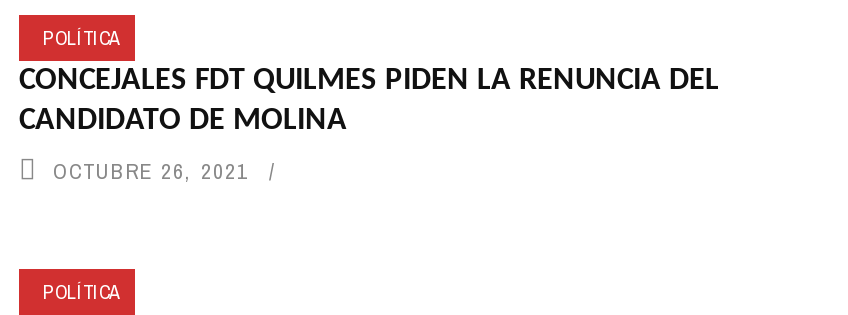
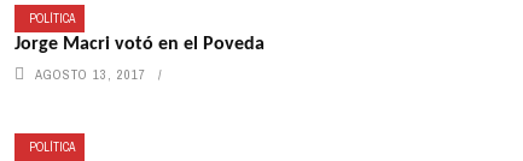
- CONCEJALES FDT QUILMES PIDEN LA RENUNCIA DEL
- CANDIDATO DE MOLINA
+ Jorge Macri votó en el Poveda

- OCTUBRE 26, 2021
+ AGOSTO 13, 2017
